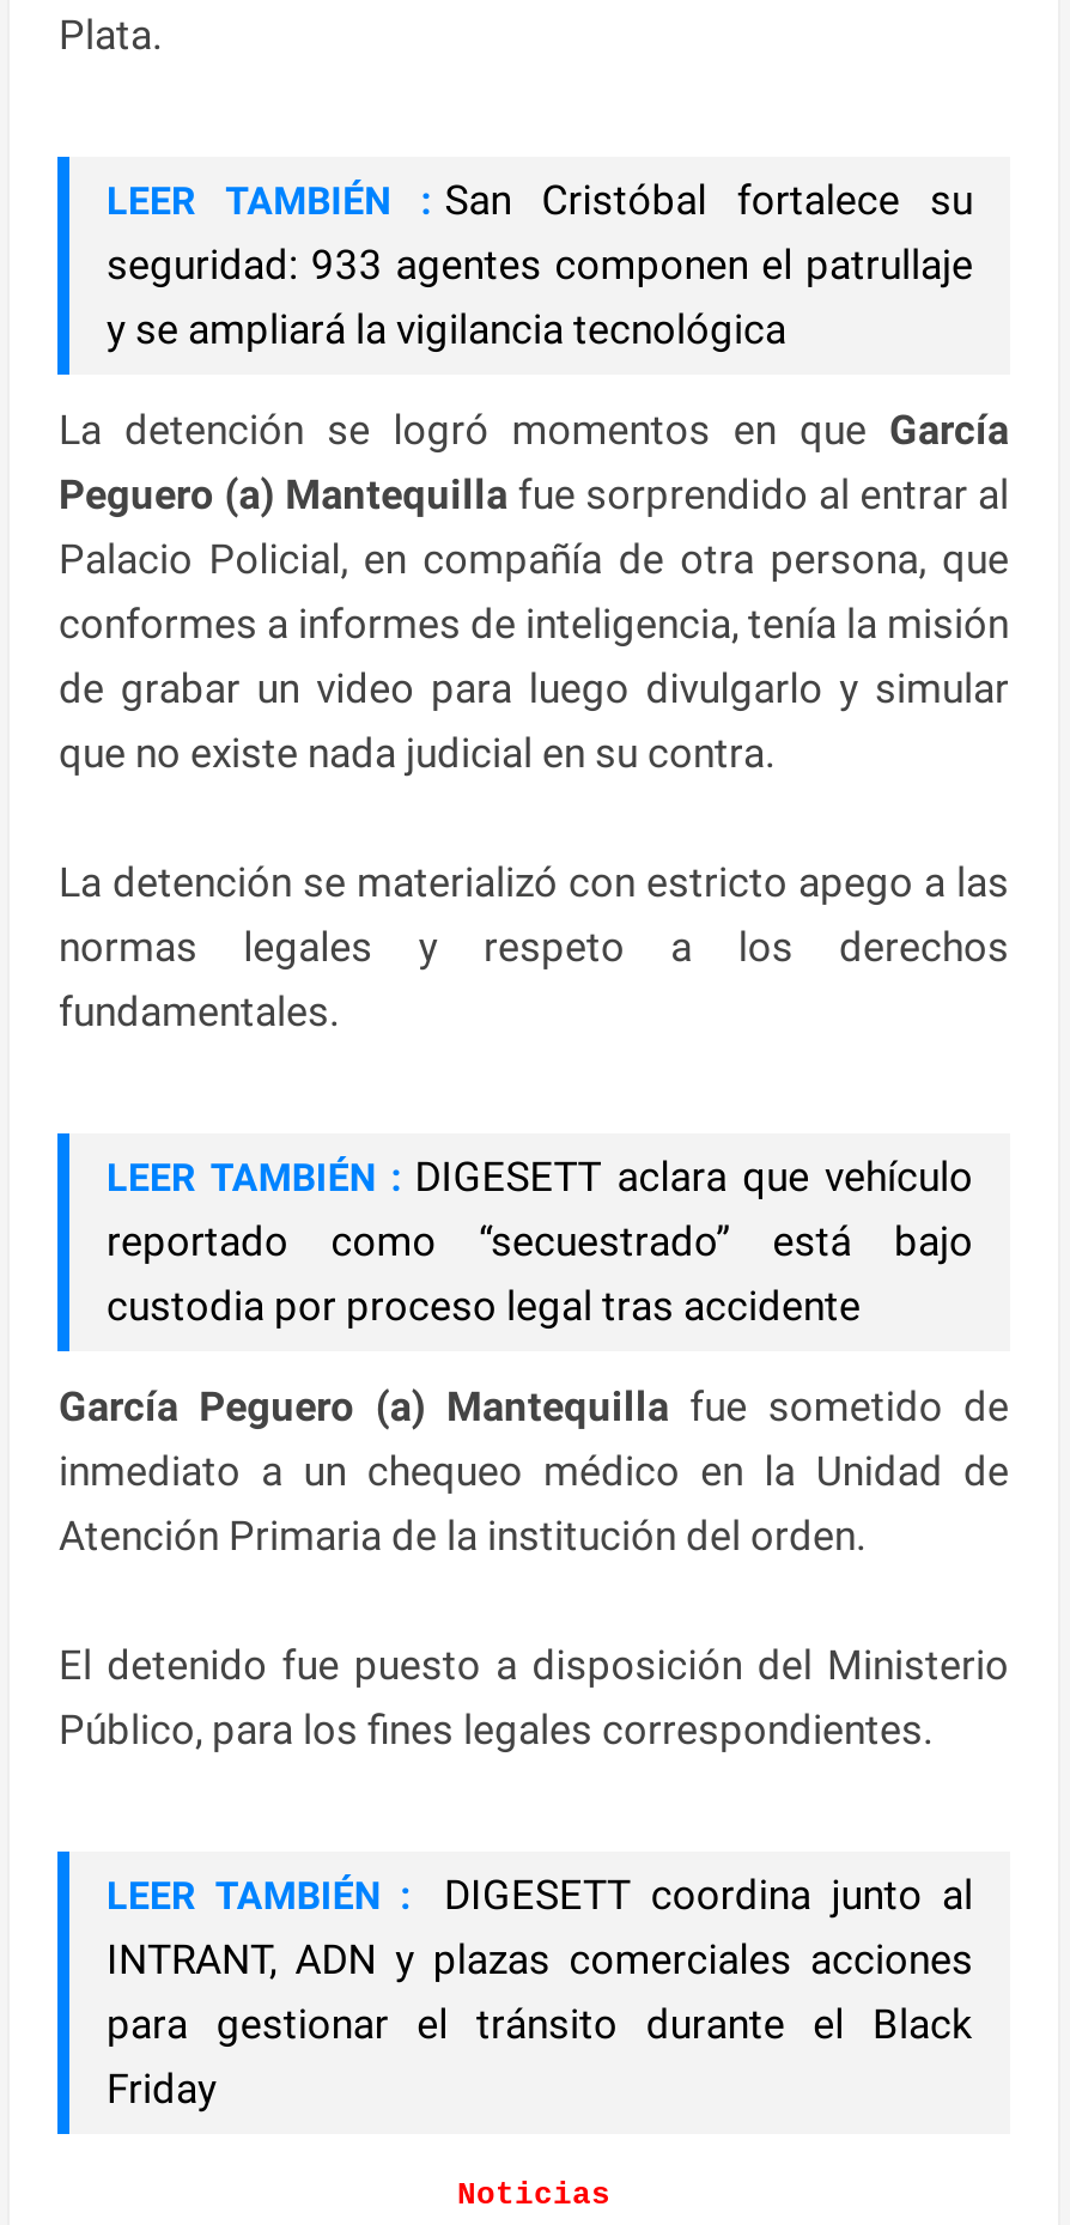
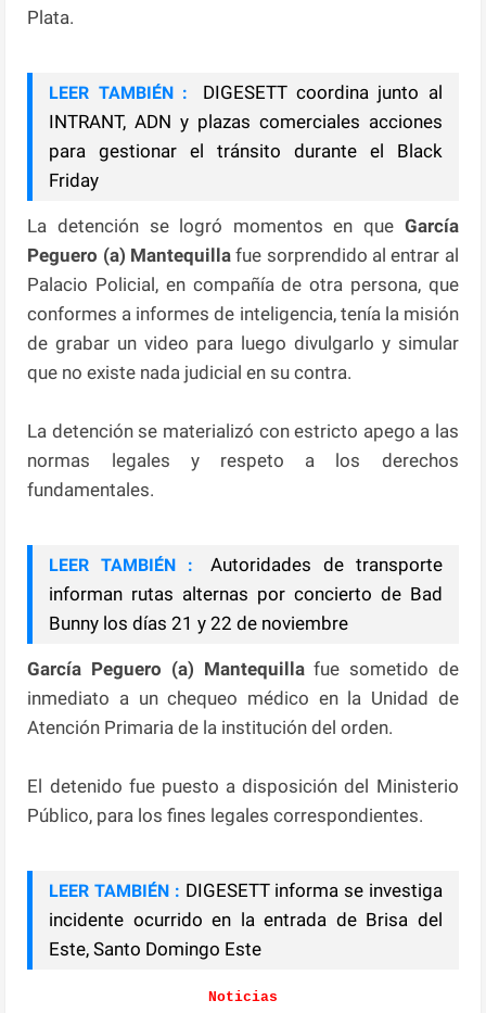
- LEER TAMBIÉN : San Cristóbal fortalece su
- seguridad: 933 agentes componen el patrullaje
- y se ampliará la vigilancia tecnológica

moved down: La detención se logró momentos en que García | Peguero (a) Mantequilla fue sorprendido al entrar al | Palacio Policial, en compañía de otra persona, que | ... | normas legales y respeto a los derechos | fundamentales.

- LEER TAMBIÉN : DIGESETT aclara que vehículo
- reportado como “secuestrado” está bajo
- custodia por proceso legal tras accidente
+ LEER TAMBIÉN : Autoridades de transporte
+ informan rutas alternas por concierto de Bad
+ Bunny los días 21 y 22 de noviembre

moved down: García Peguero (a) Mantequilla fue sometido de | inmediato a un chequeo médico en la Unidad de | Atención Primaria de la institución del orden. | El detenido fue puesto a disposición del Ministerio | Público, para los fines legales correspondientes.

+ LEER TAMBIÉN : DIGESETT informa se investiga
+ incidente ocurrido en la entrada de Brisa del
+ Este, Santo Domingo Este

moved up: LEER TAMBIÉN : DIGESETT coordina junto al | INTRANT, ADN y plazas comerciales acciones | para gestionar el tránsito durante el Black | Friday
